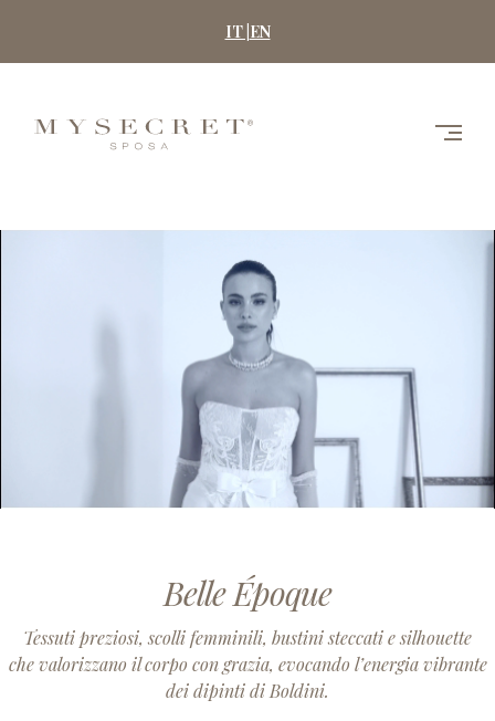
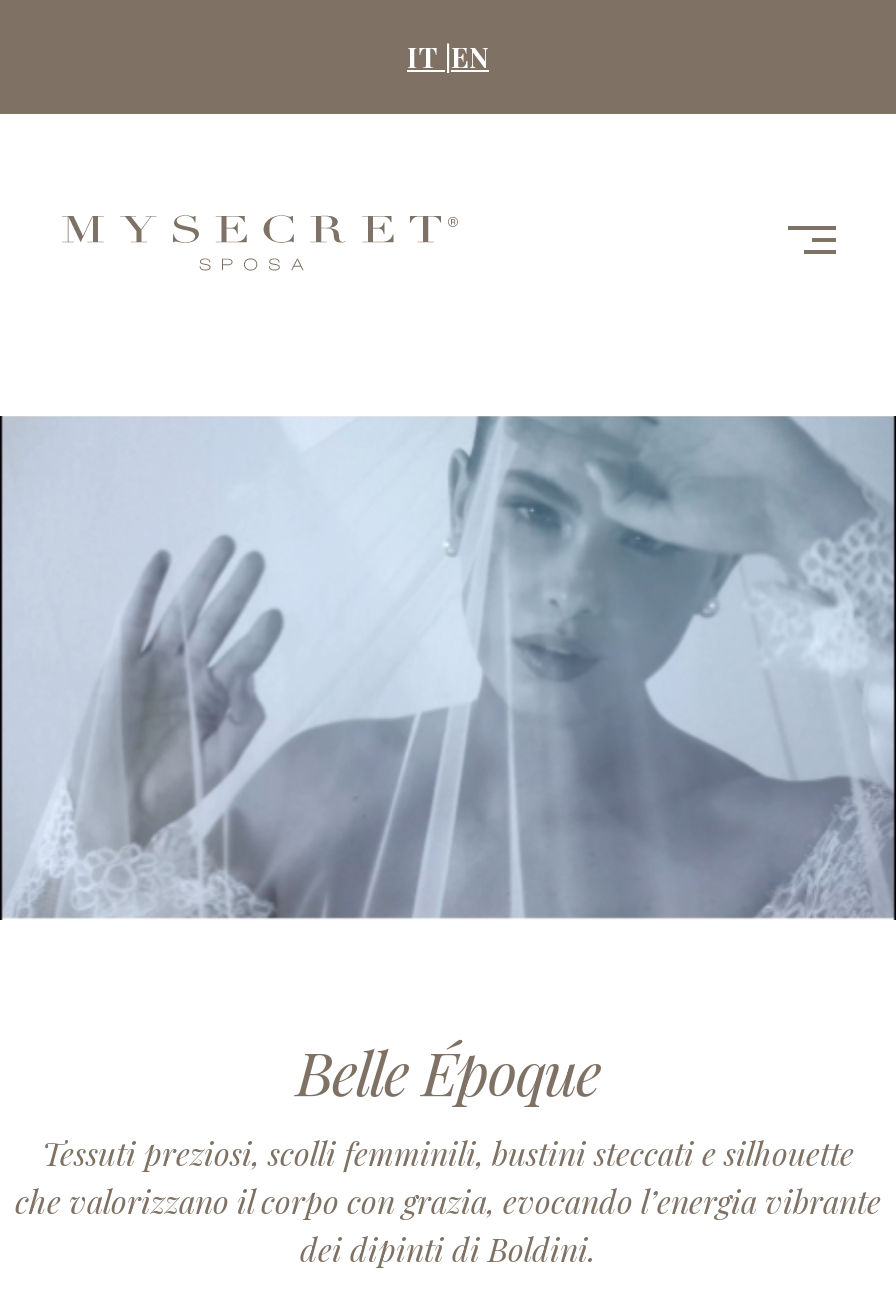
- [image]
+ [image]
